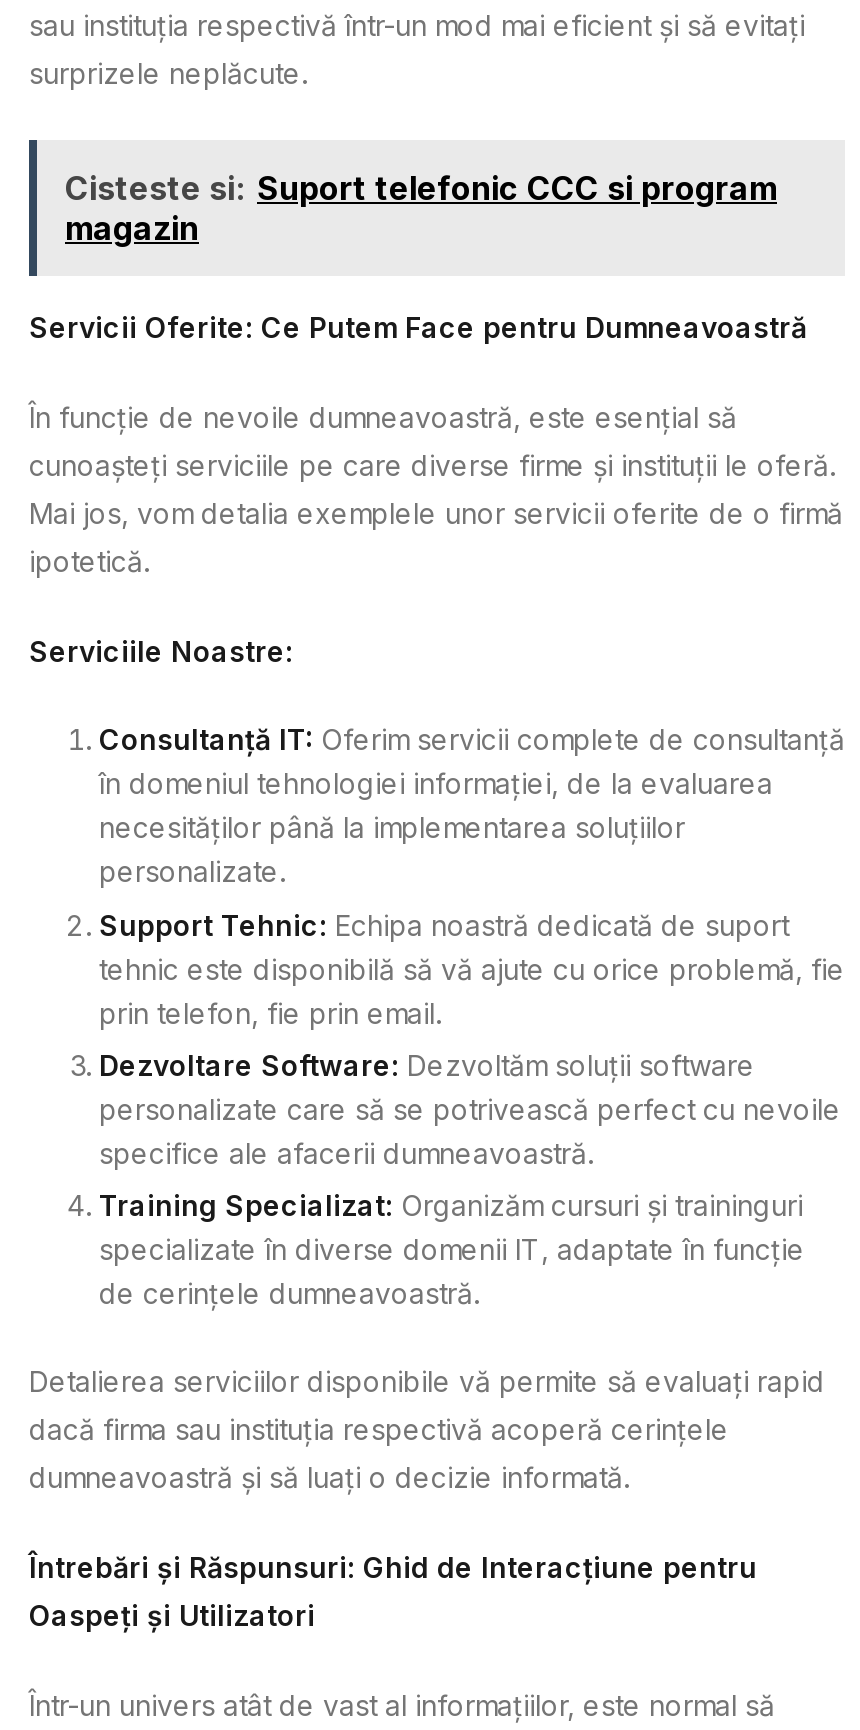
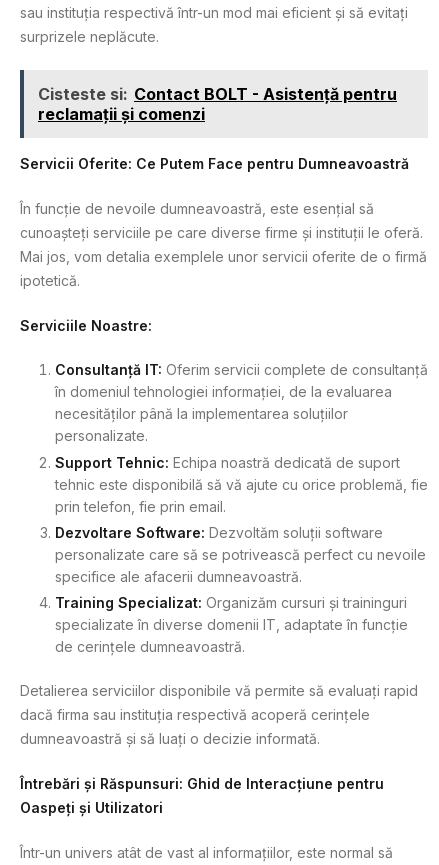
- Cisteste si: Suport telefonic CCC si program
- magazin
+ Cisteste si: Contact BOLT - Asistență pentru
+ reclamații și comenzi
